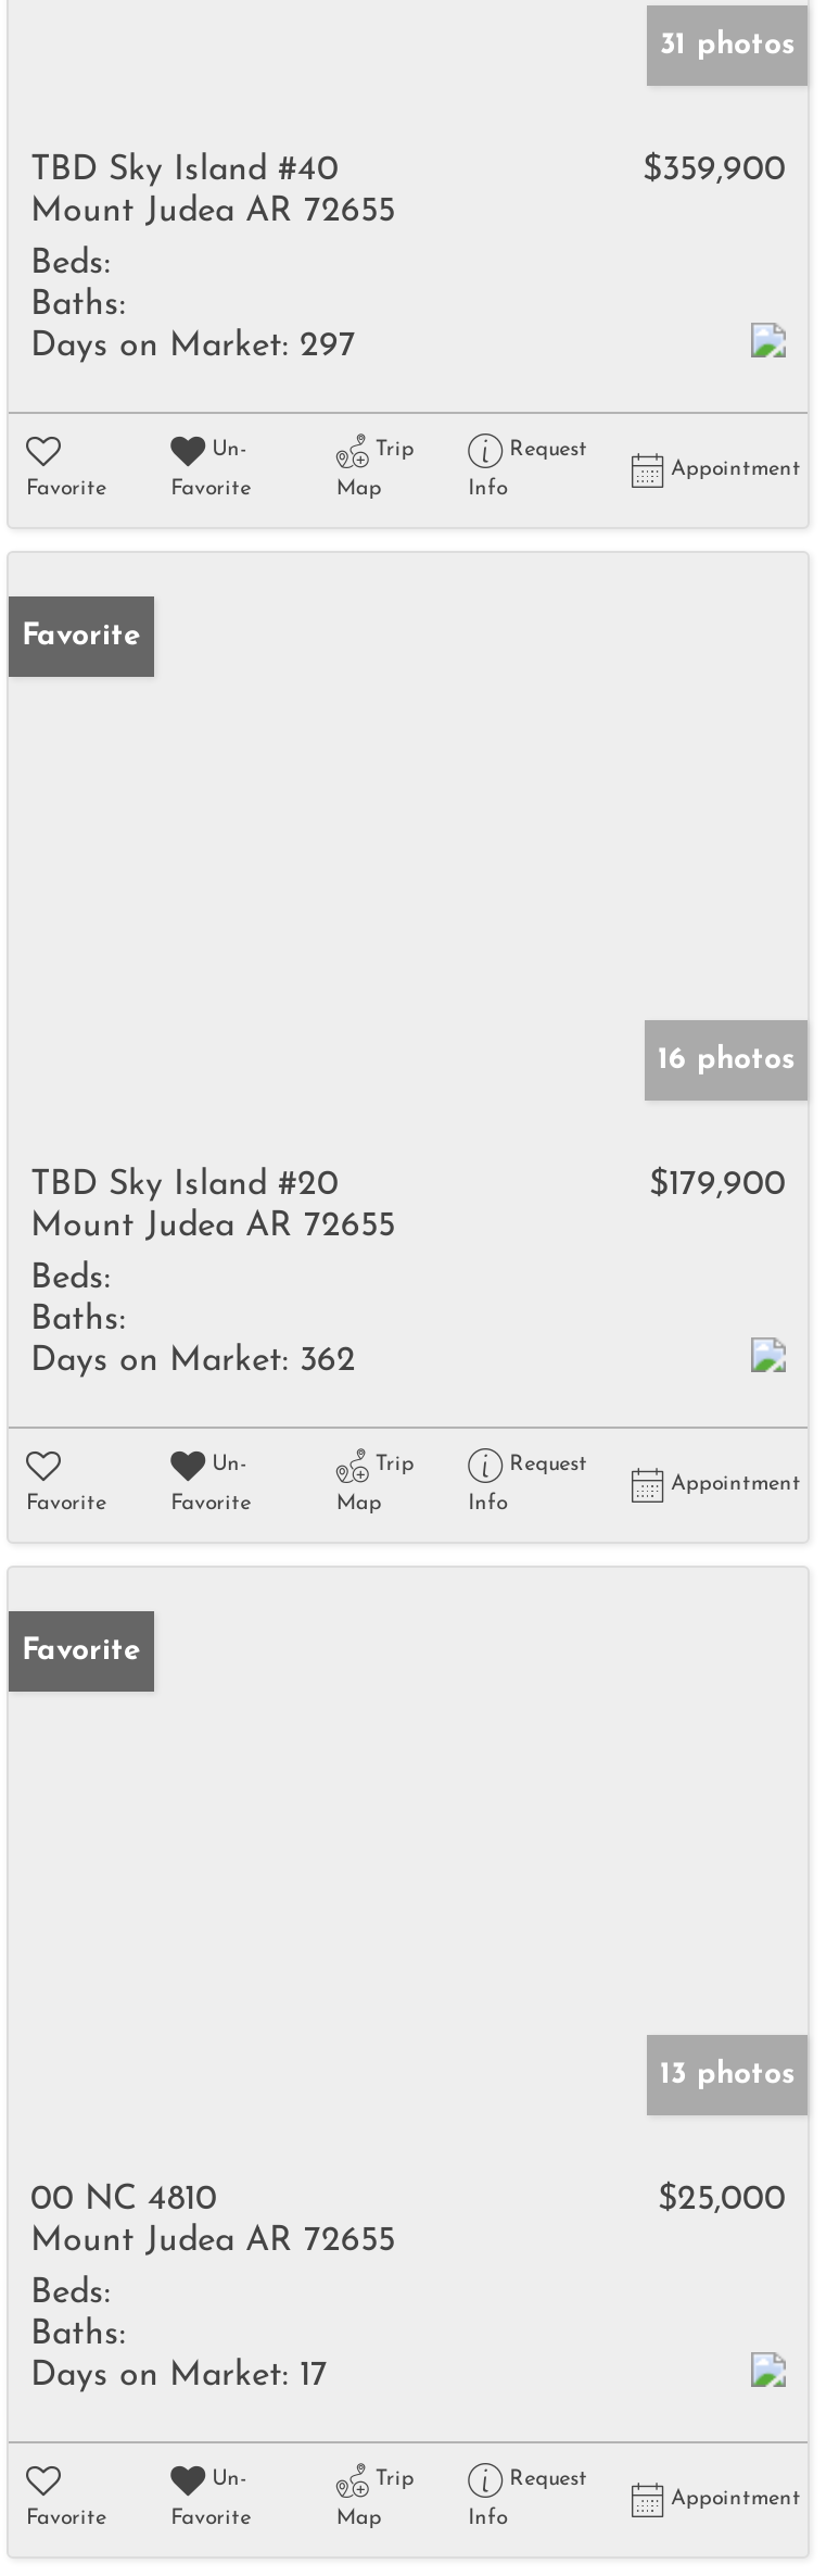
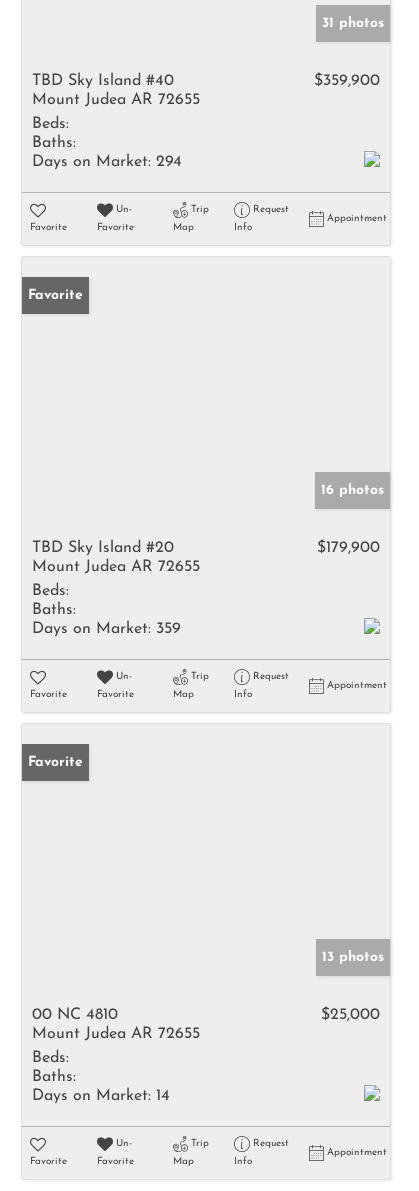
- Days on Market: 297
+ Days on Market: 294

- Days on Market: 362
+ Days on Market: 359

- Days on Market: 17
+ Days on Market: 14
